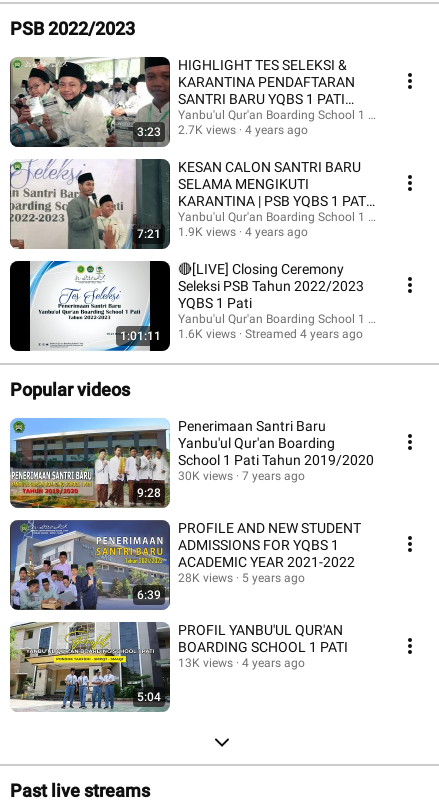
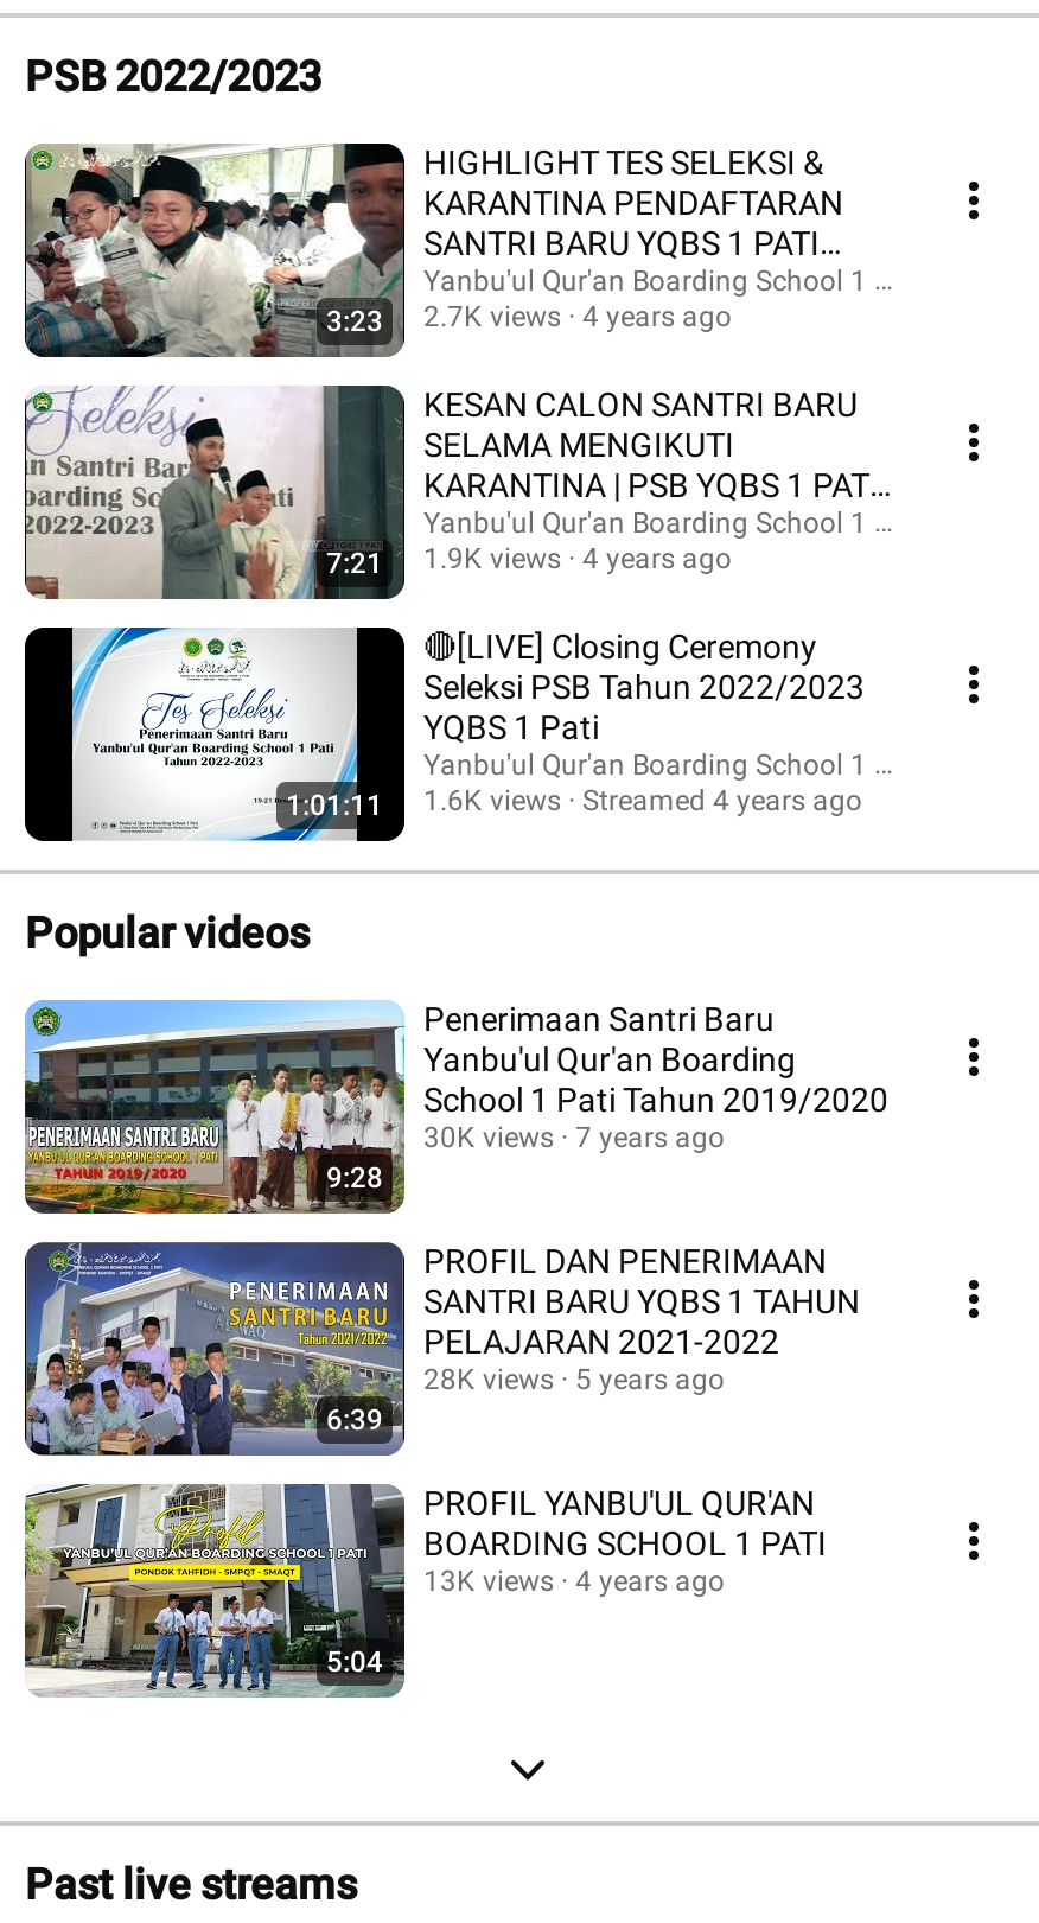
- PROFILE AND NEW STUDENT
- ADMISSIONS FOR YQBS 1
- ACADEMIC YEAR 2021-2022
+ PROFIL DAN PENERIMAAN
+ SANTRI BARU YQBS 1 TAHUN
+ PELAJARAN 2021-2022
